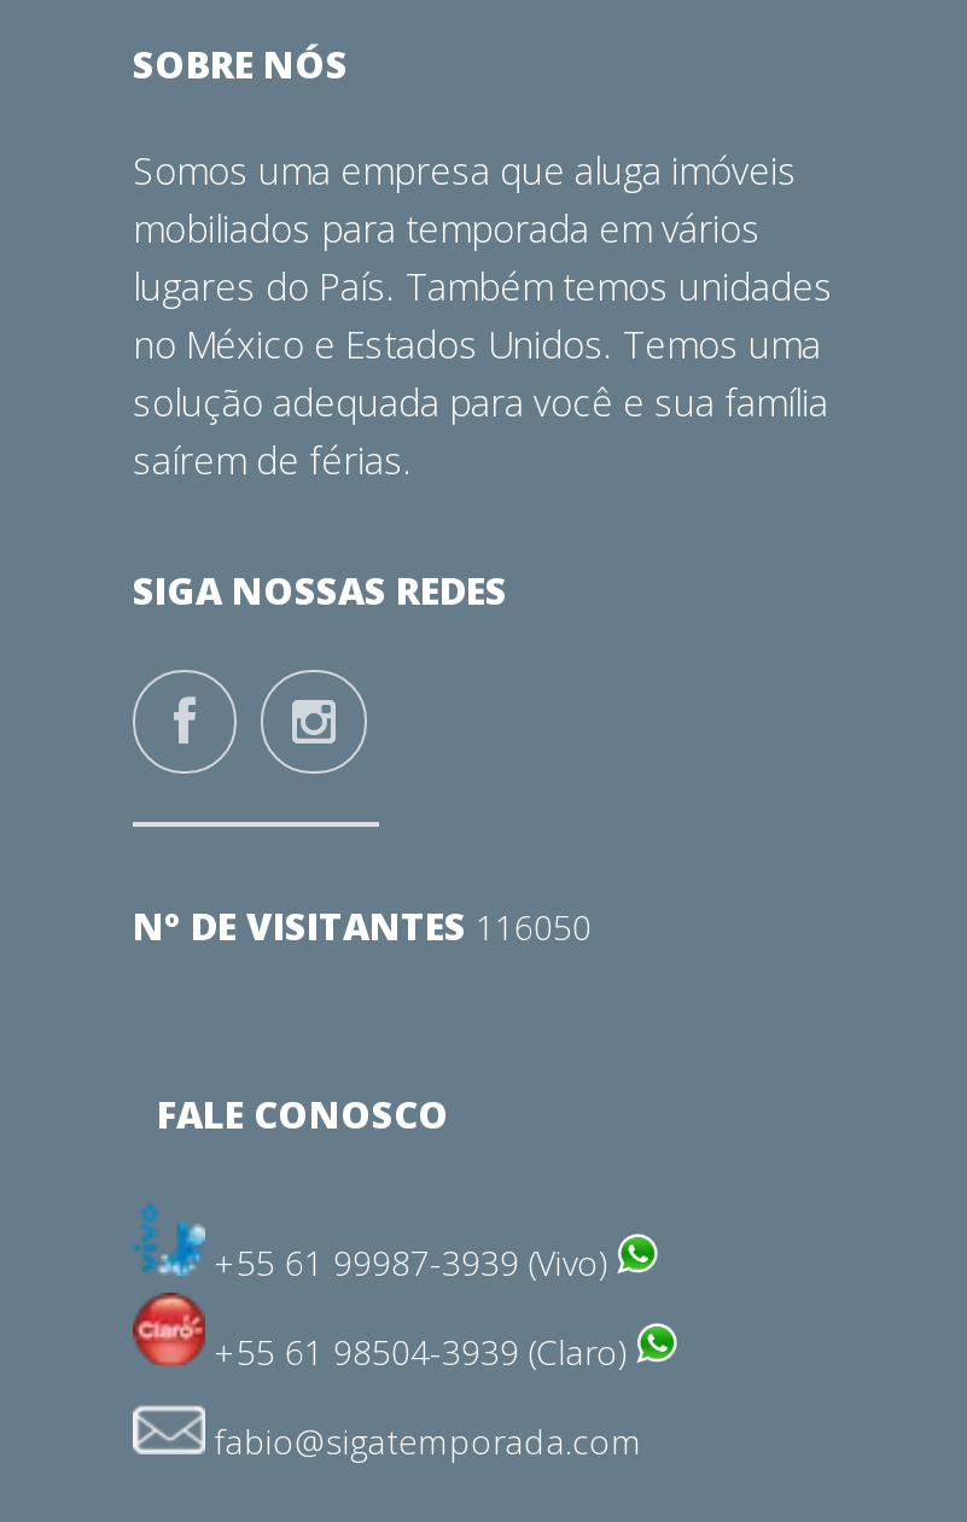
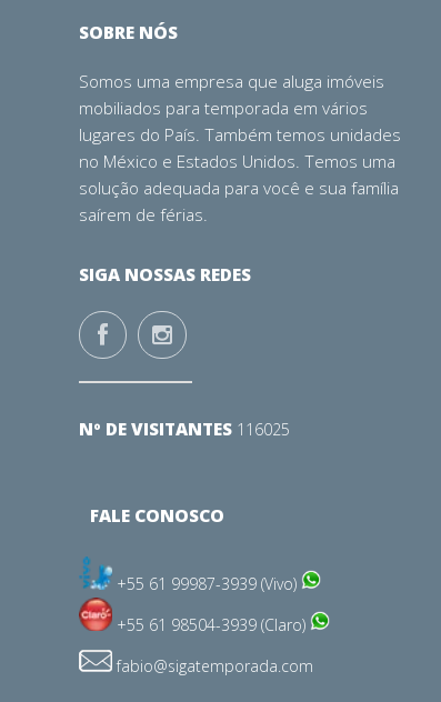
- Nº DE VISITANTES 116050
+ Nº DE VISITANTES 116025
